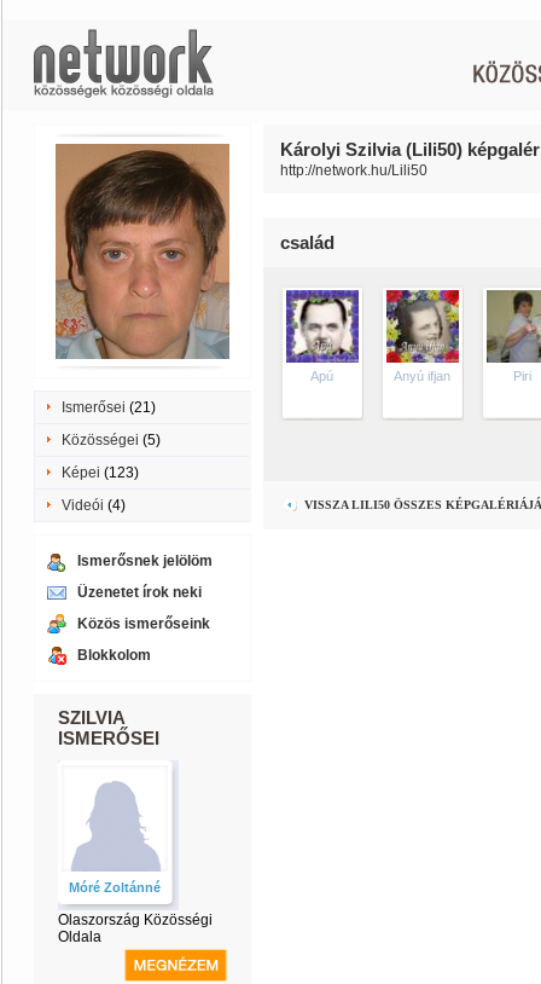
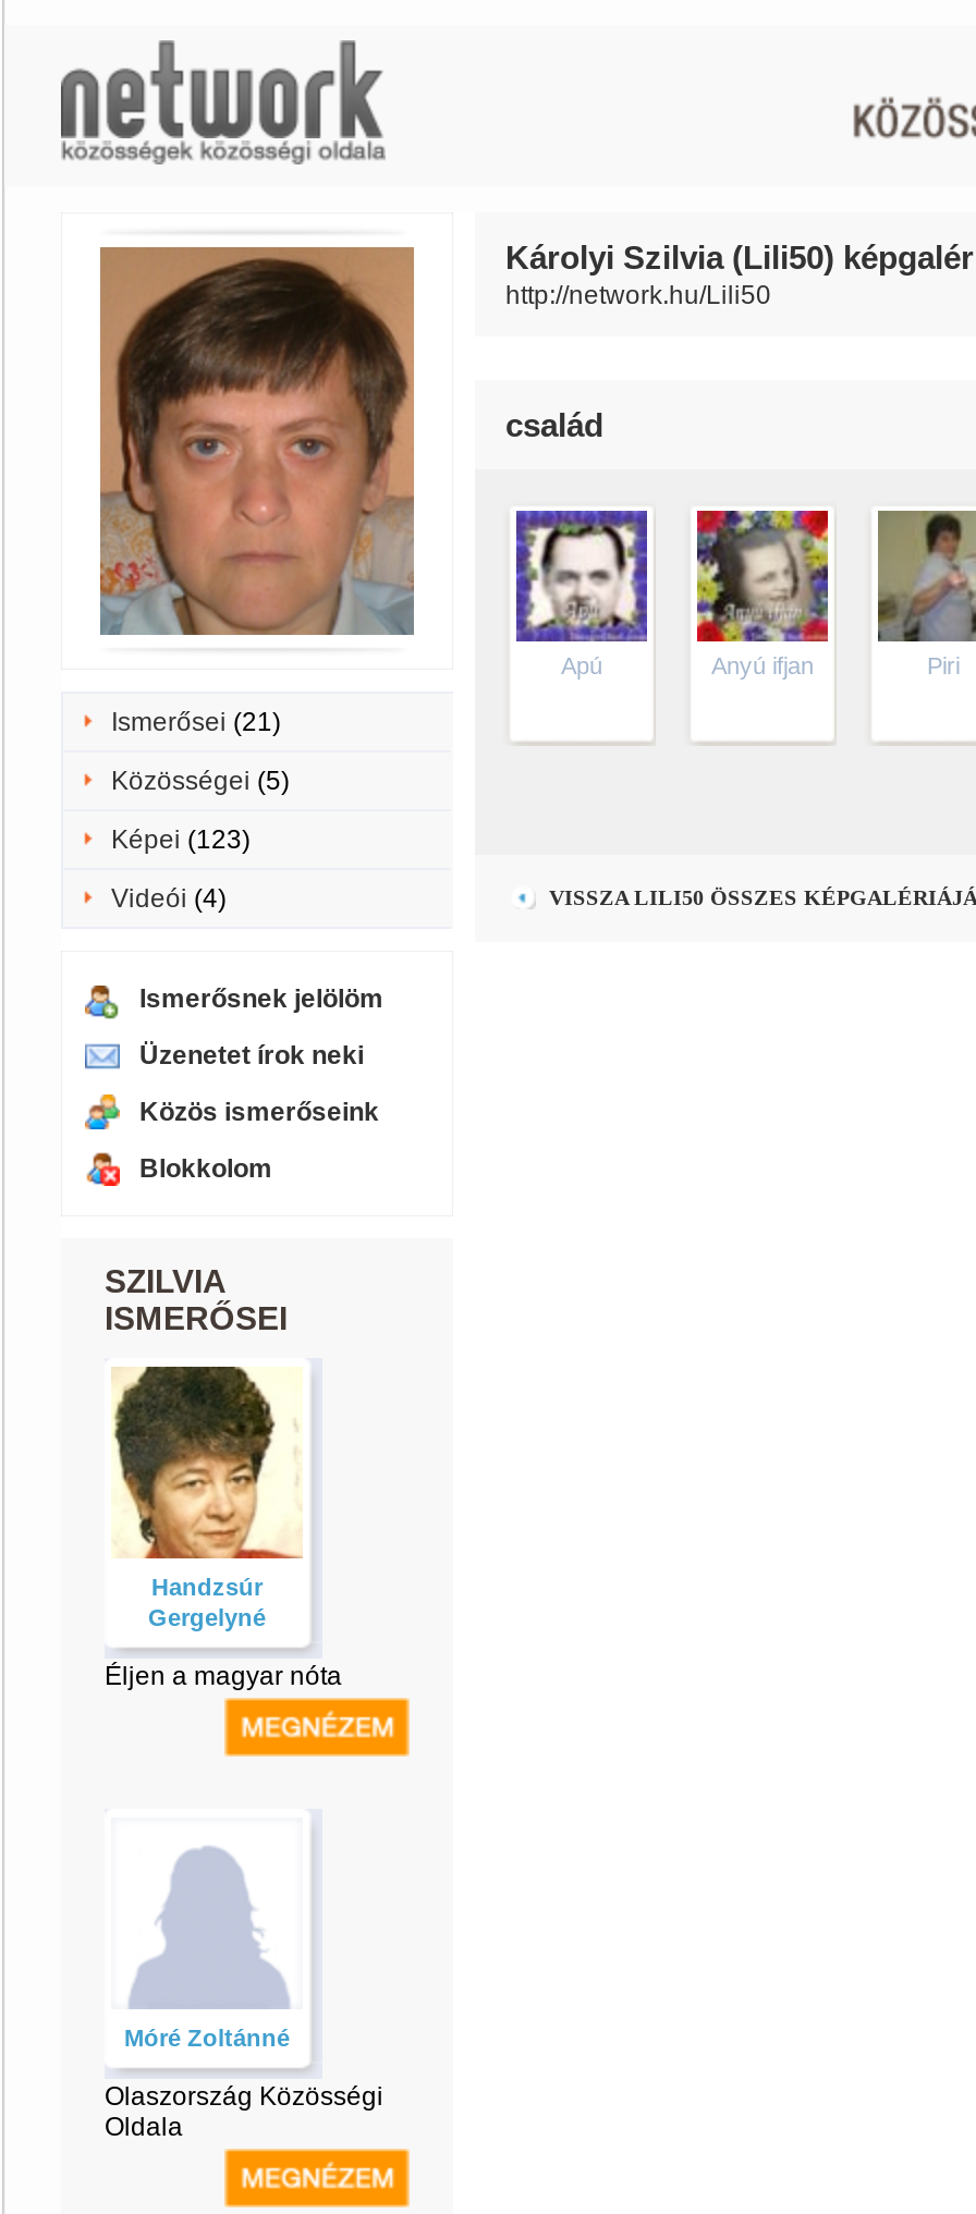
+ [image]
+ Handzsúr
+ Gergelyné
+ Éljen a magyar nóta
